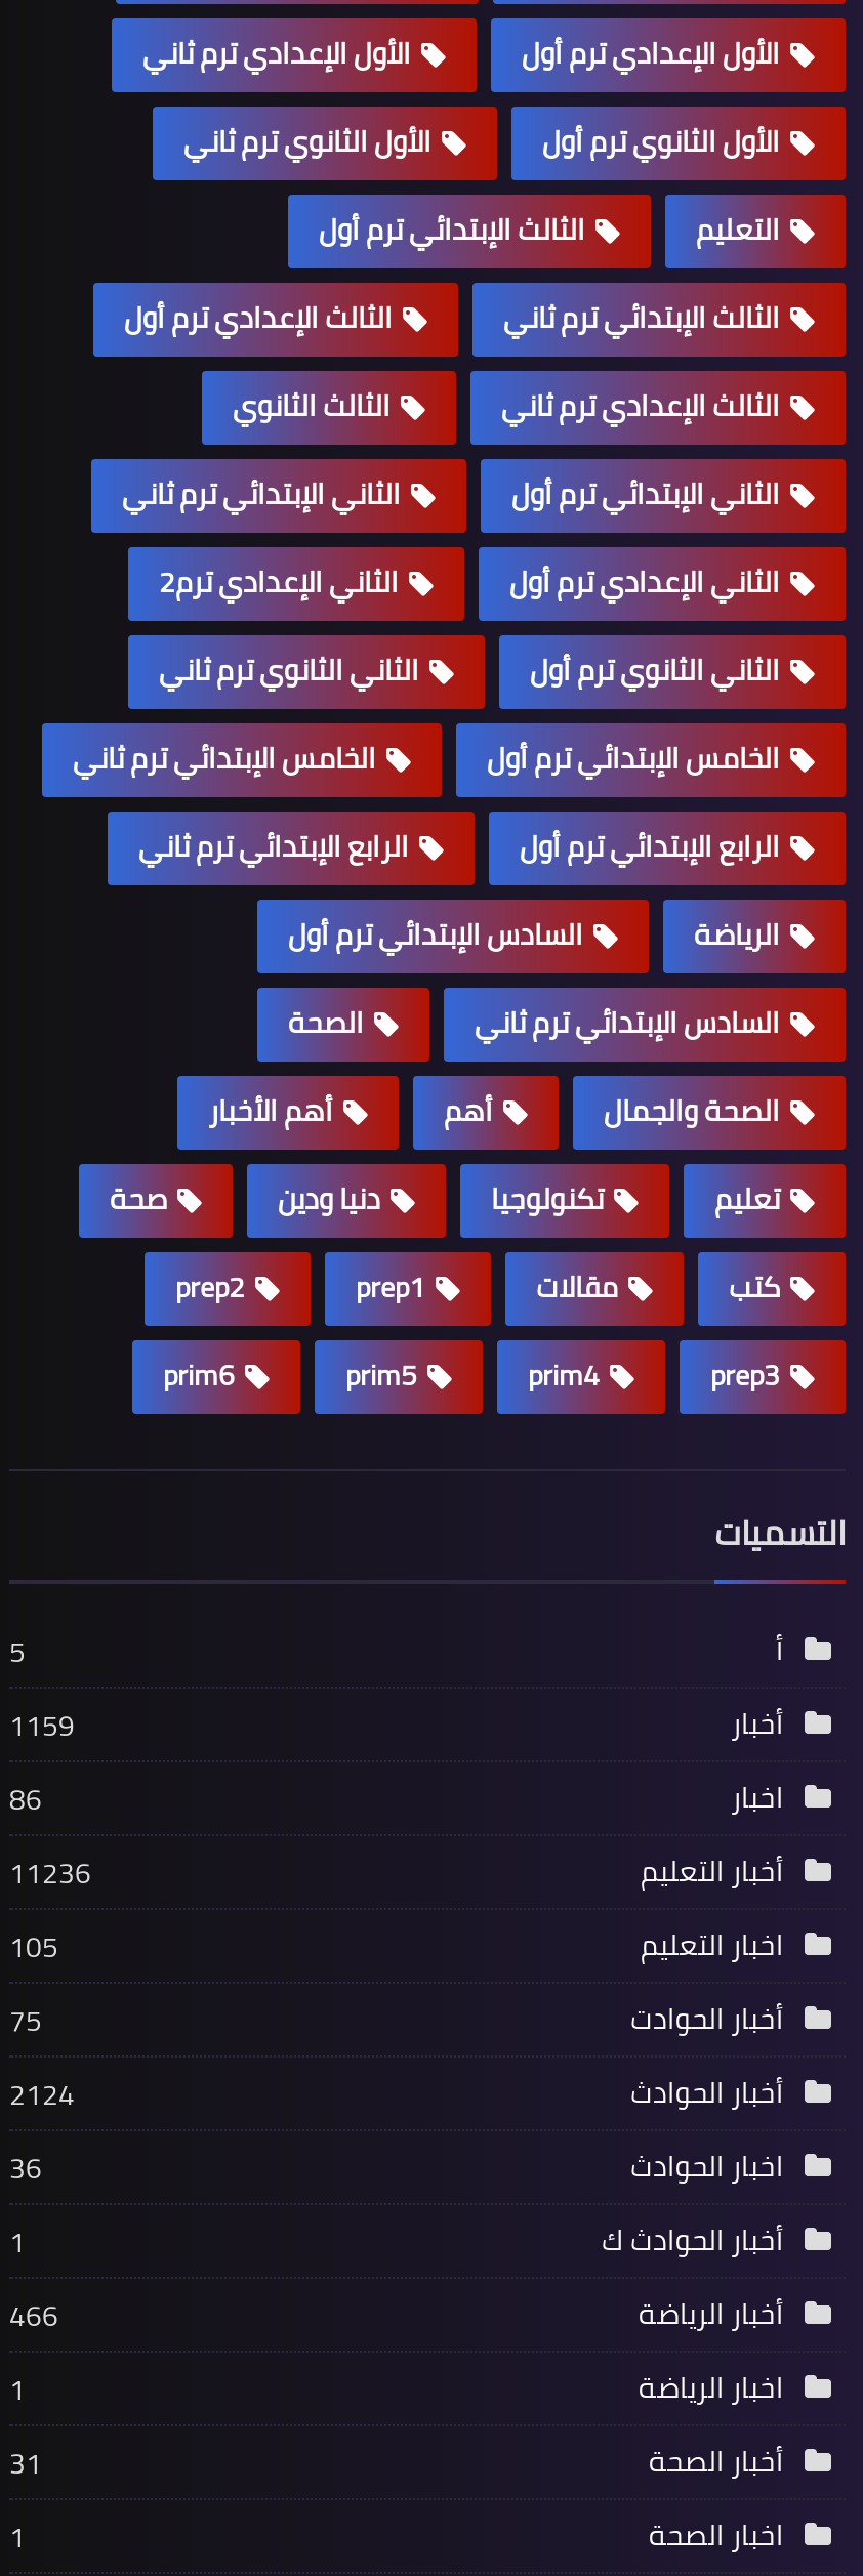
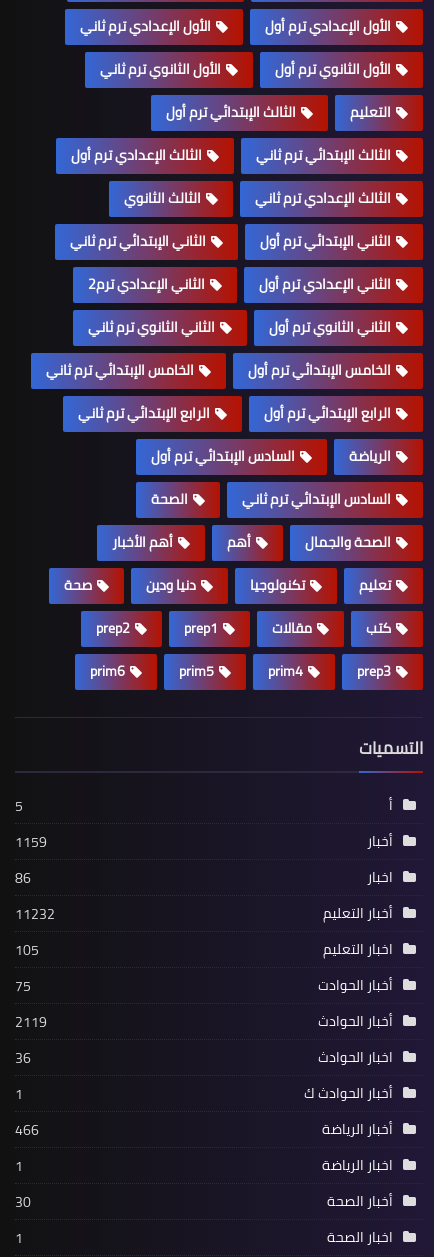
- 11236
+ 11232

- 2124
+ 2119

- 31
+ 30
